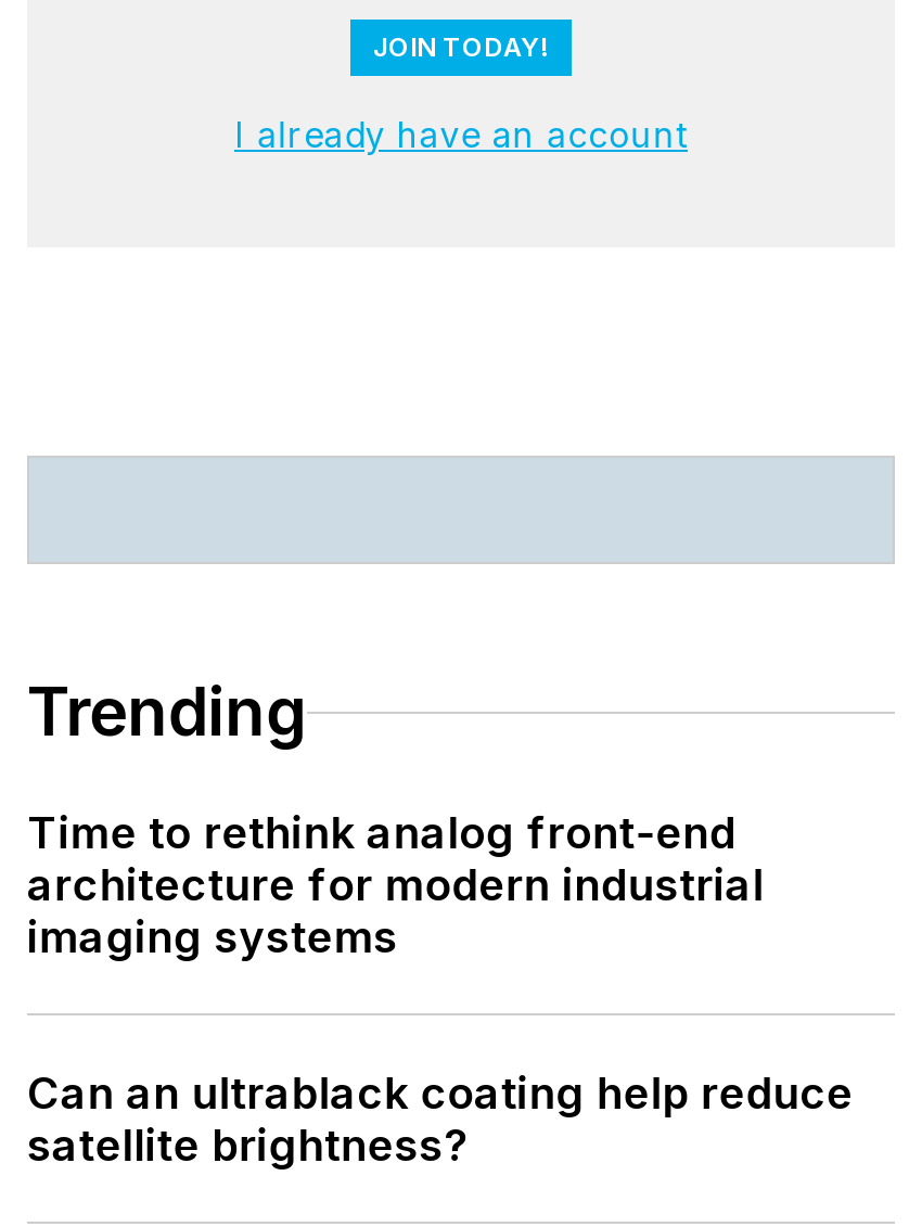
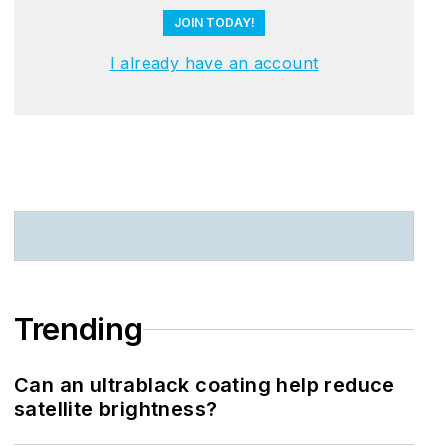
- Time to rethink analog front-end
- architecture for modern industrial
- imaging systems
